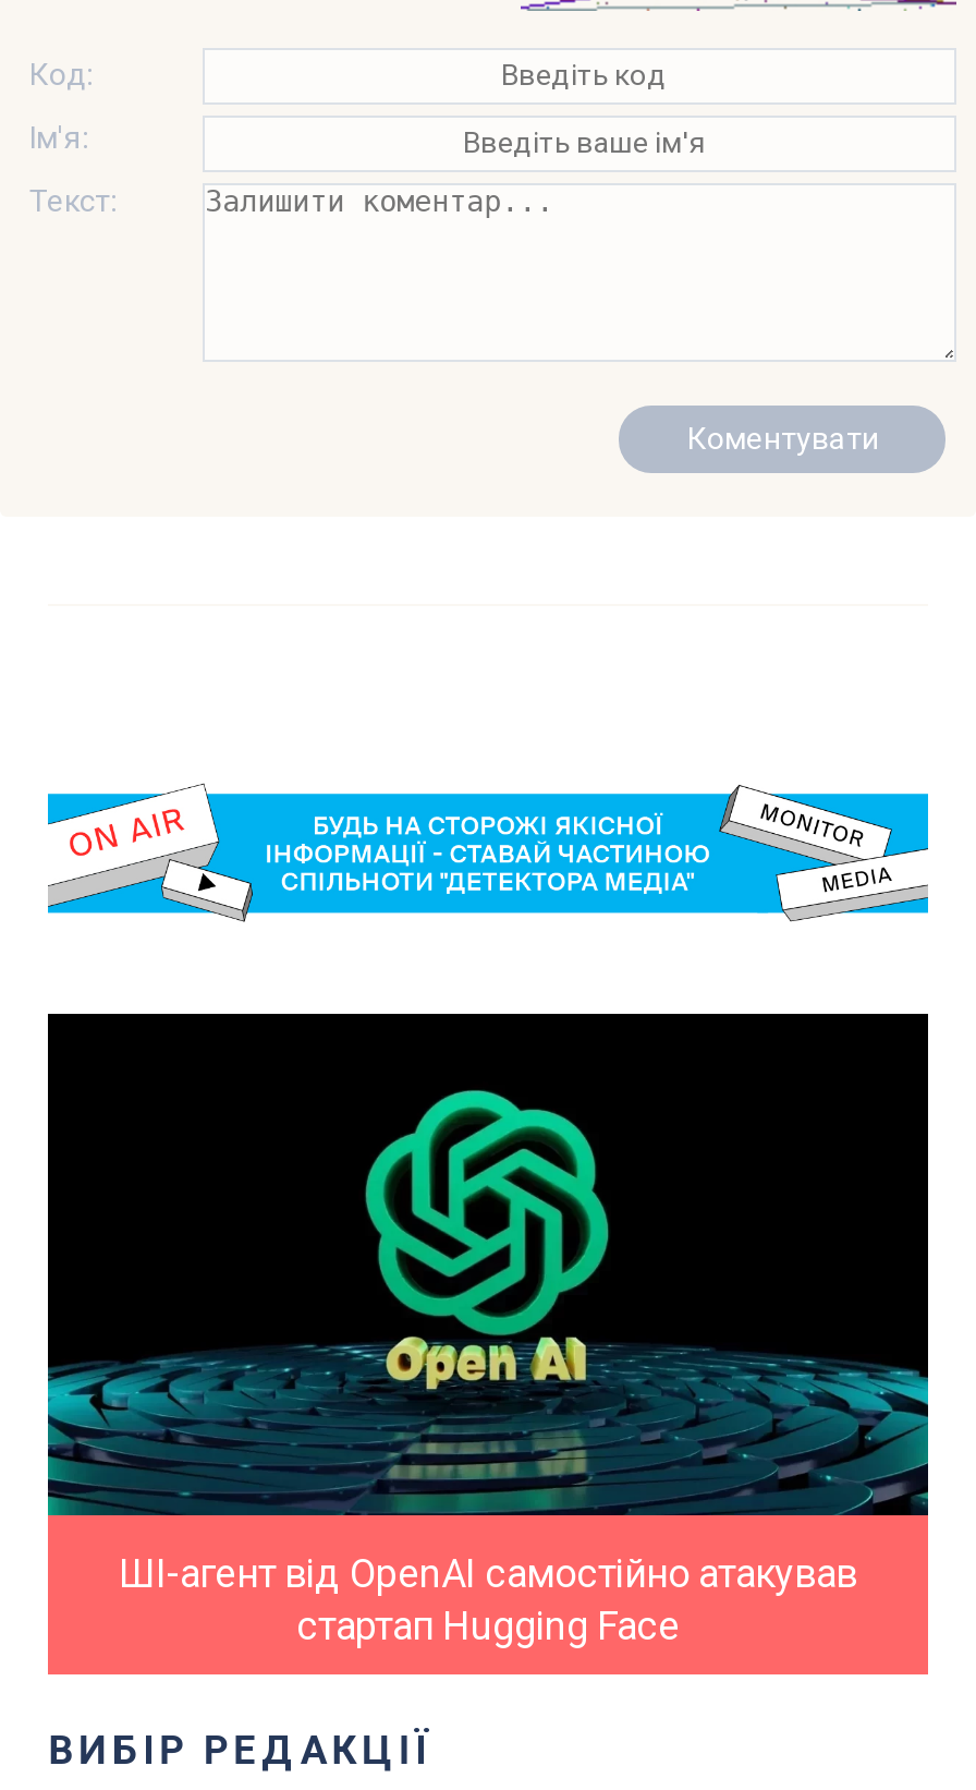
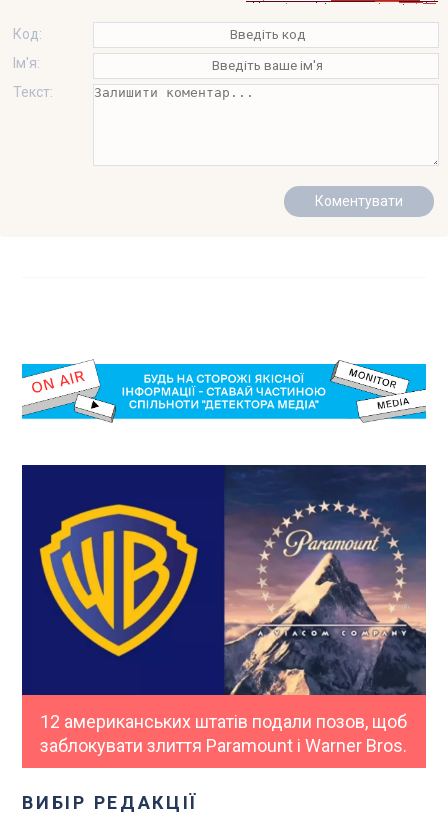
- [image]
- ШІ-агент від OpenAI самостійно атакував
- стартап Hugging Face
+ [image]
+ 12 американських штатів подали позов, щоб
+ заблокувати злиття Paramount і Warner Bros.
